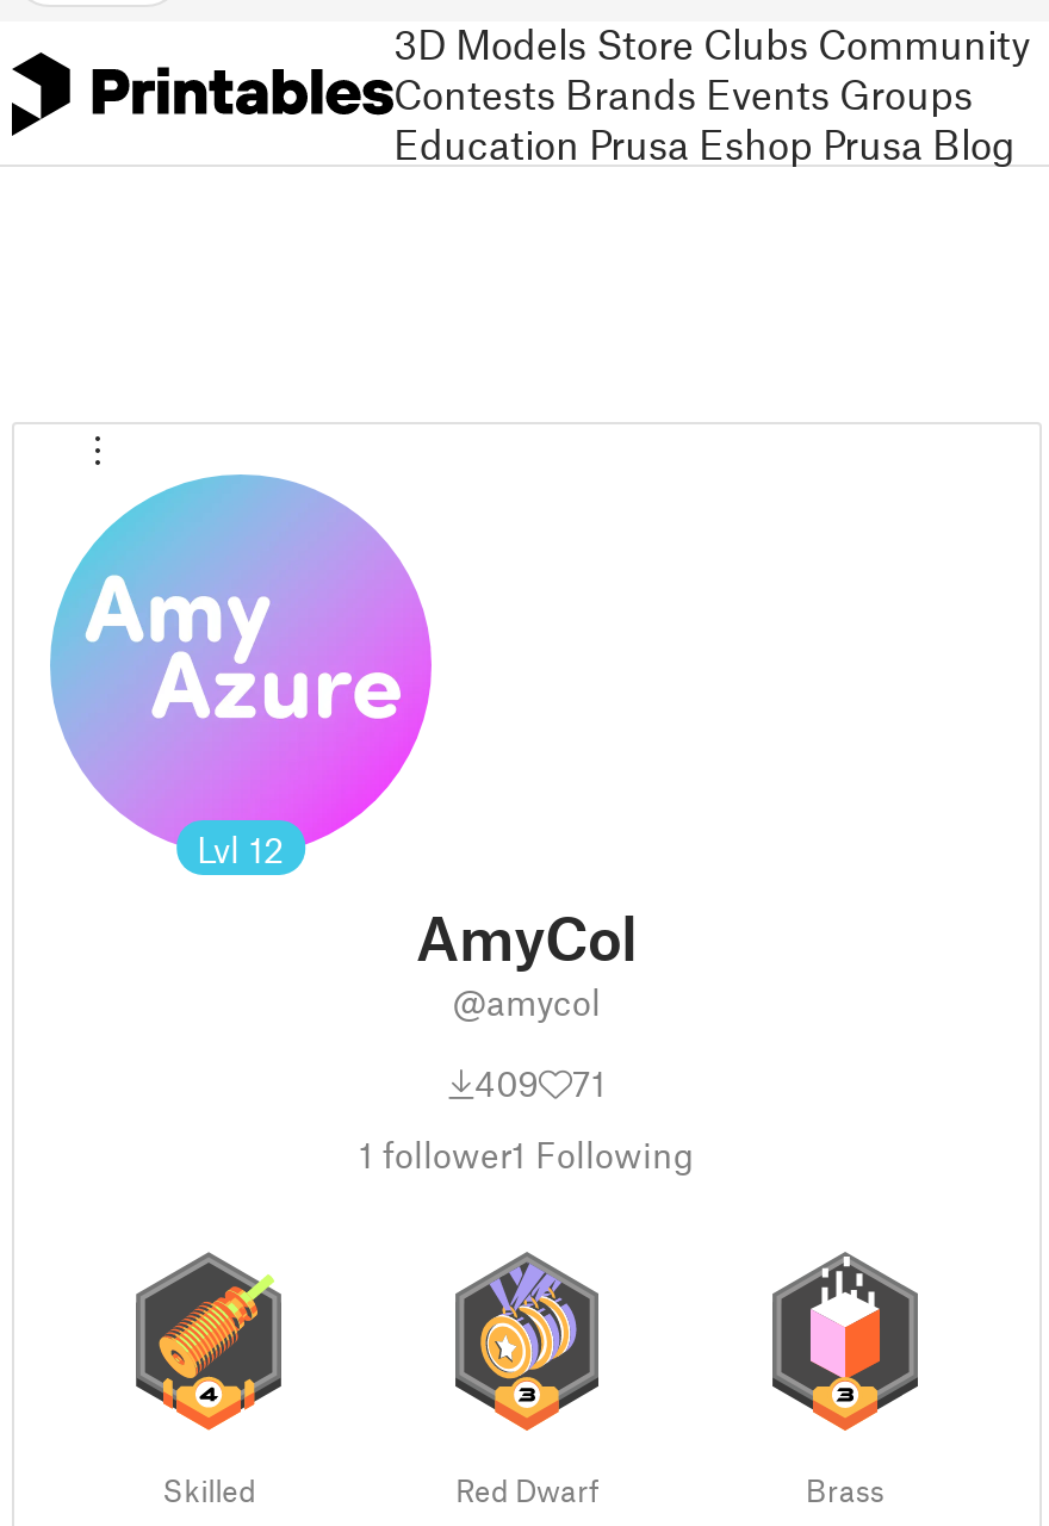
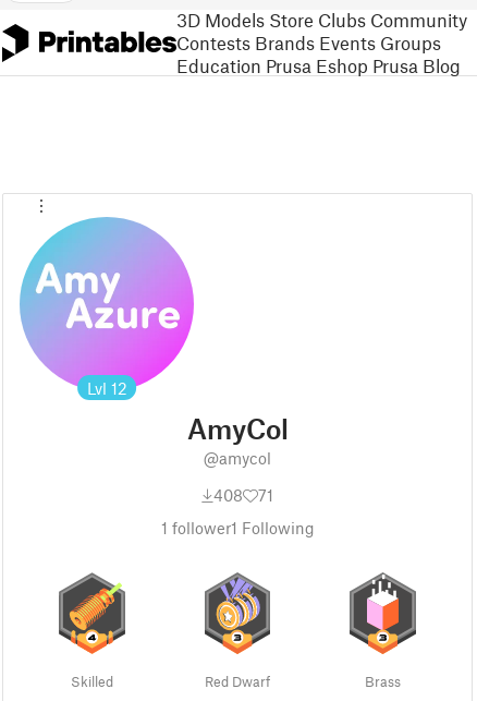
- 409 71
+ 408 71
